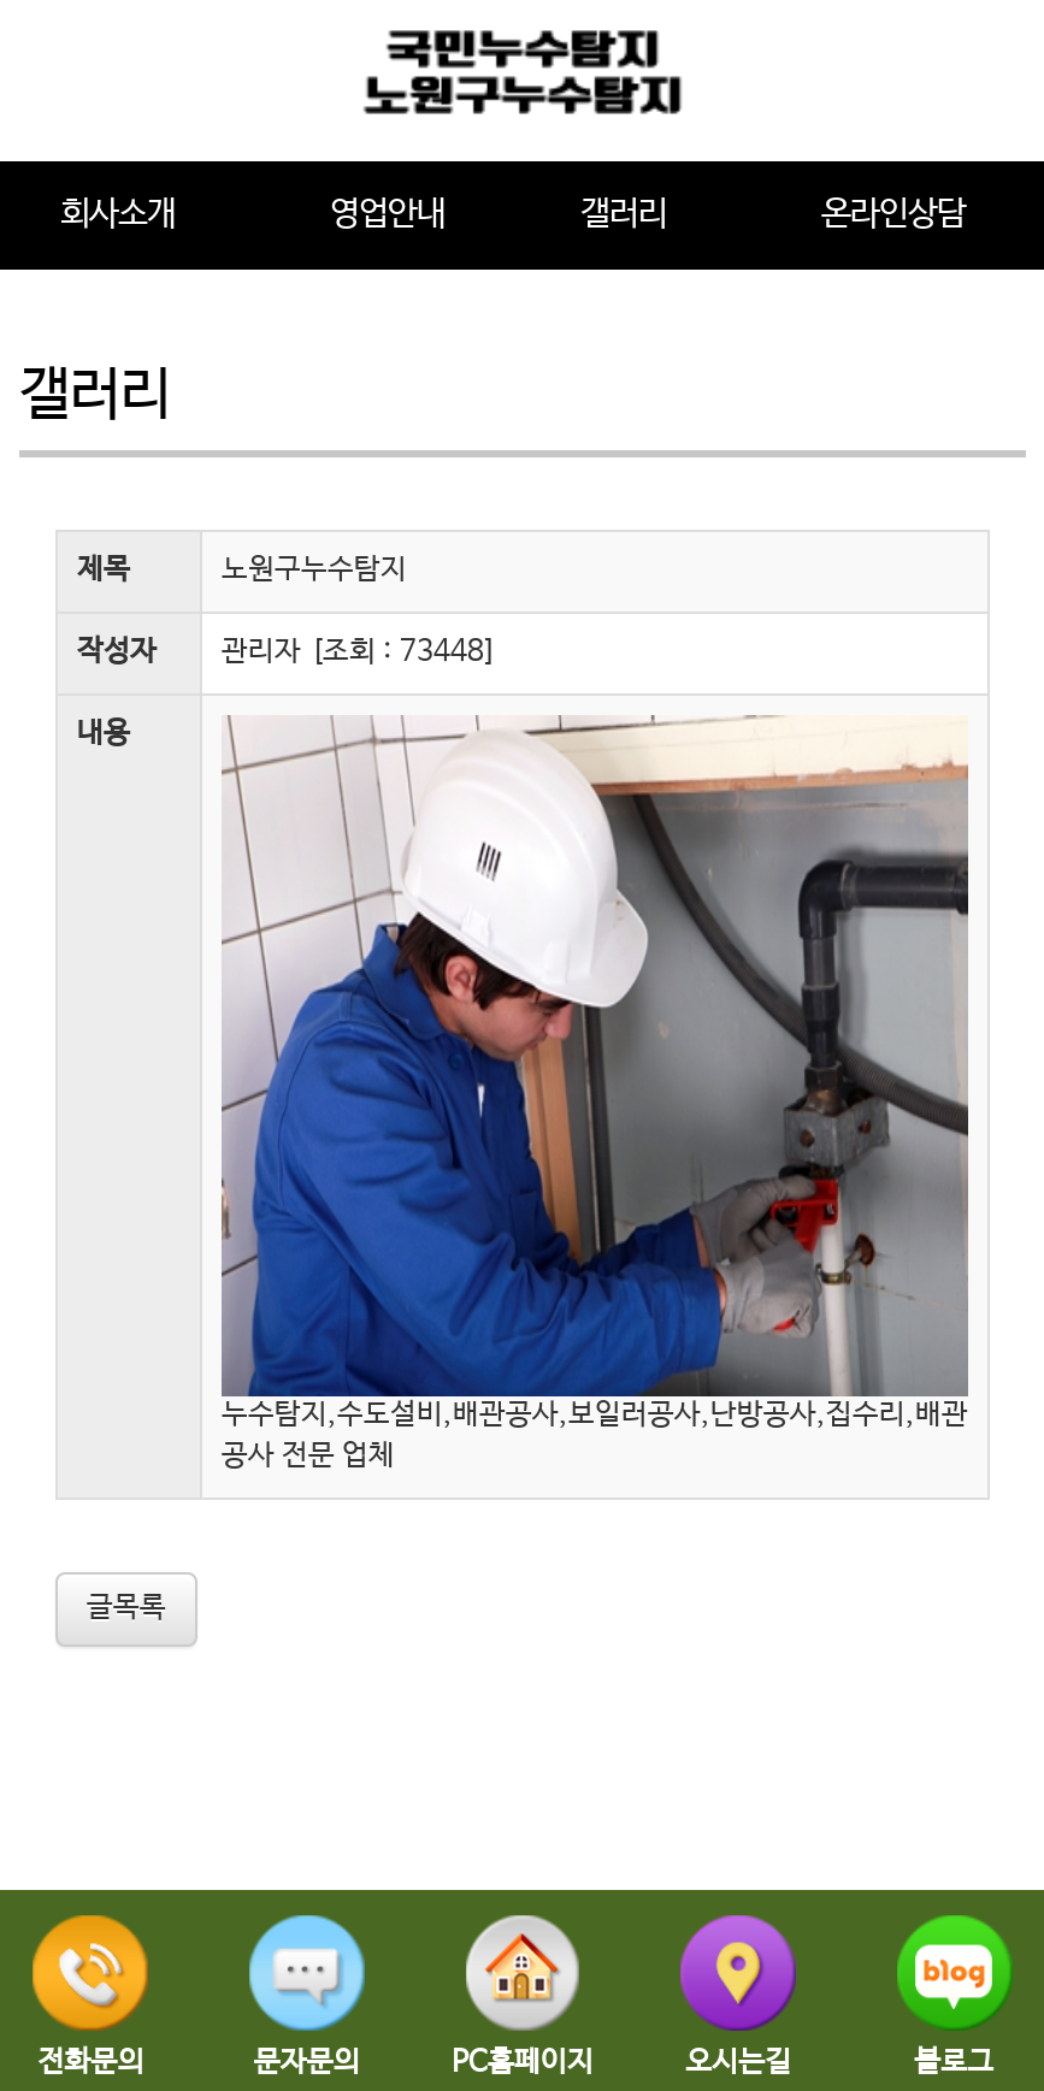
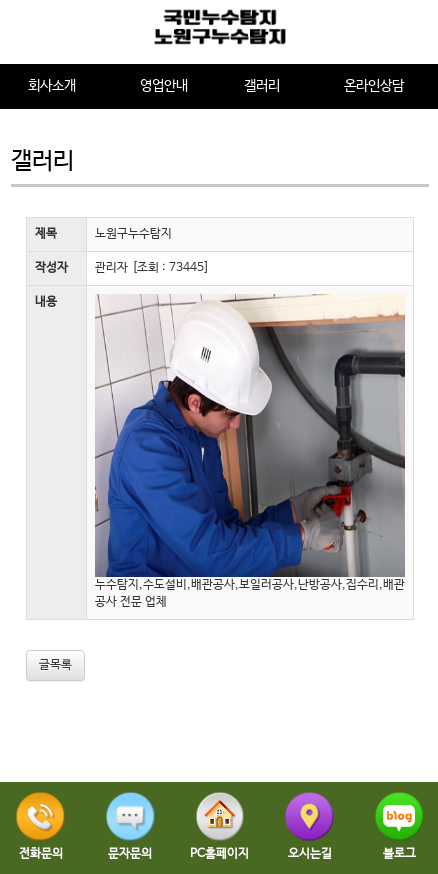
- 작성자 관리자 [조회 : 73448]
+ 작성자 관리자 [조회 : 73445]
